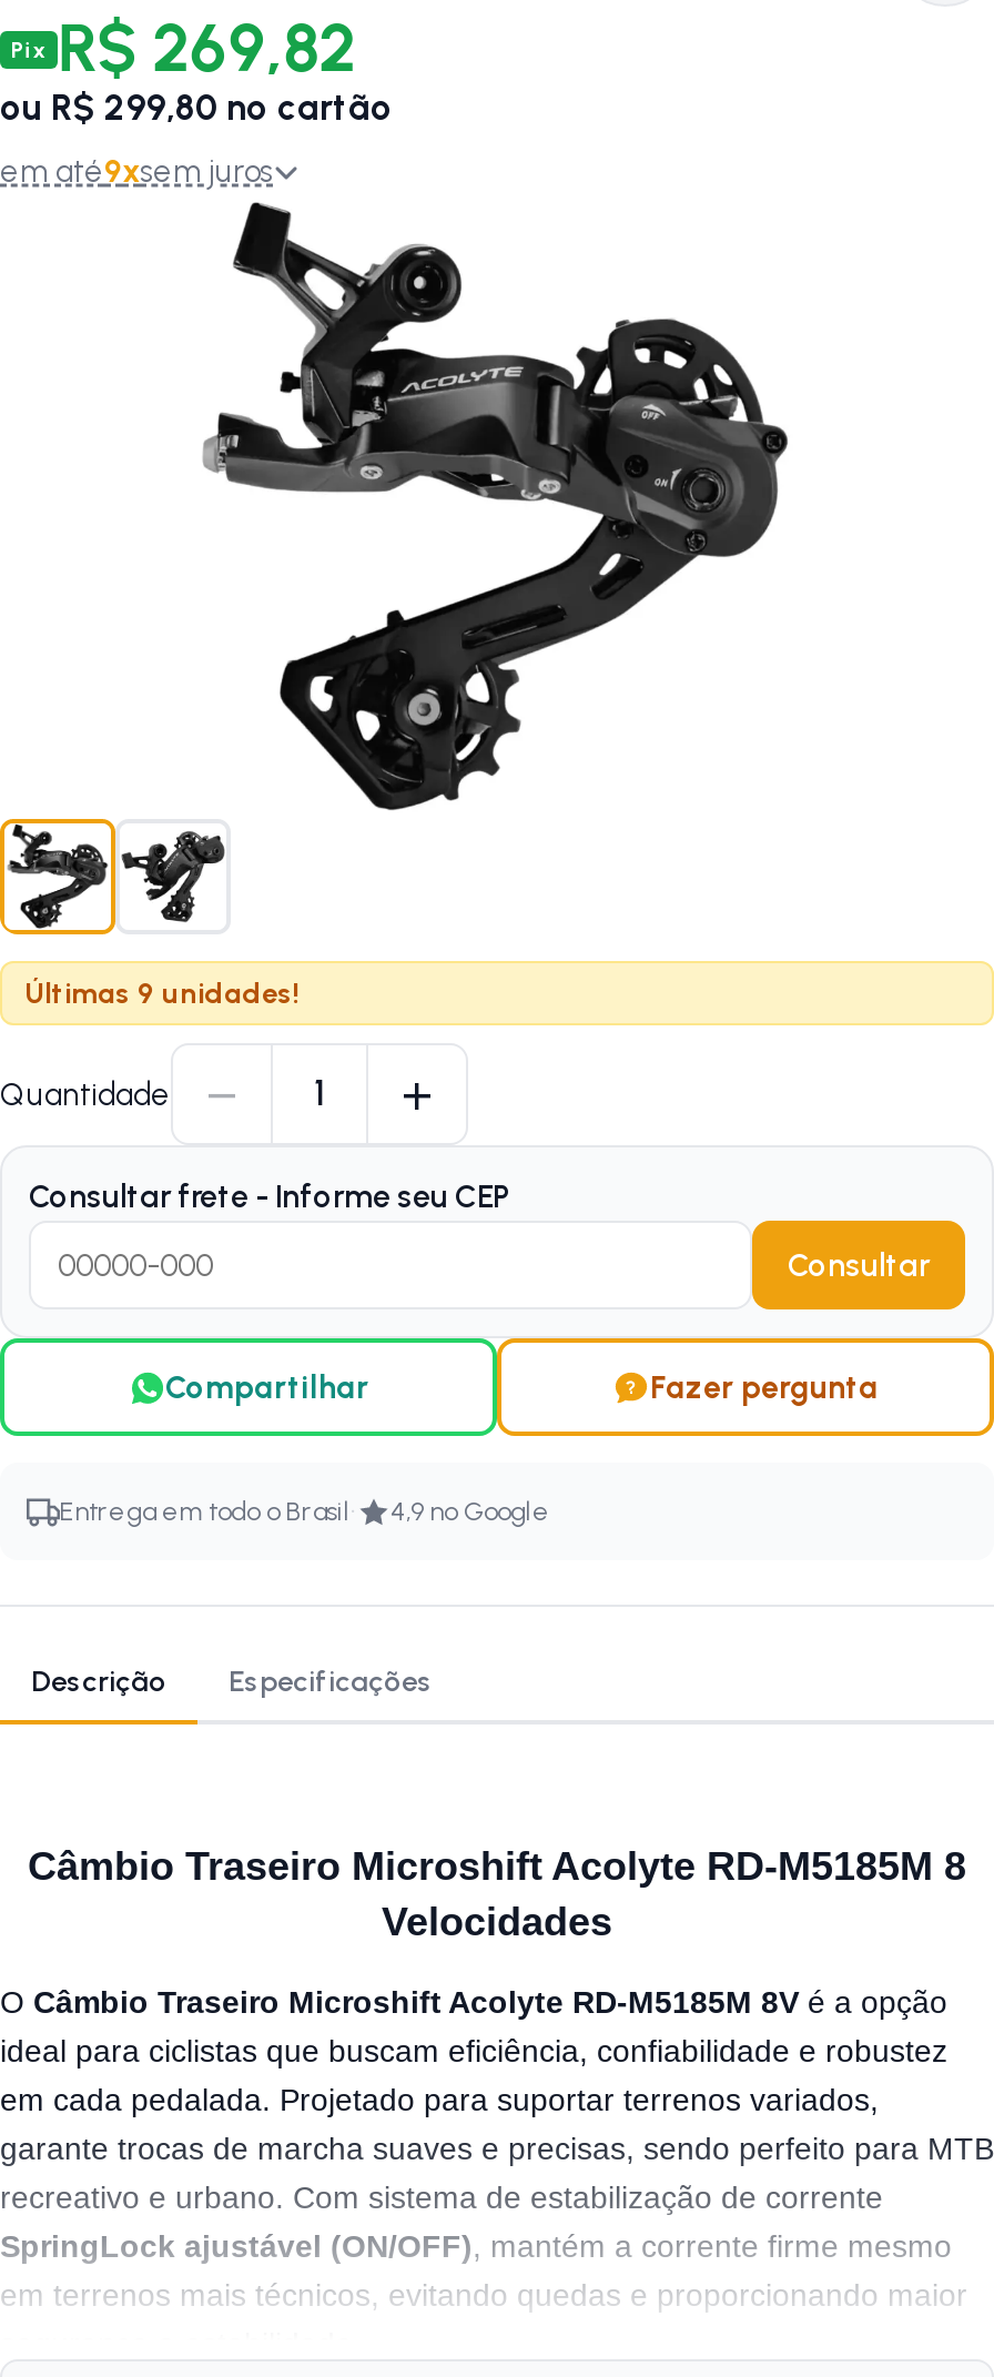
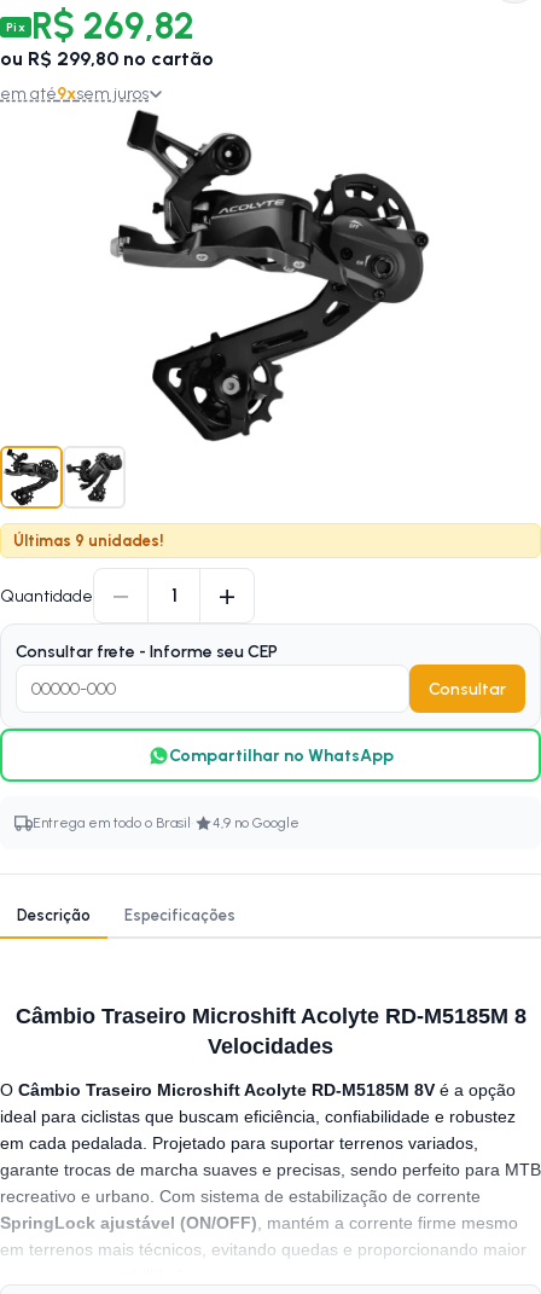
- Compartilhar
- Fazer pergunta
+ Compartilhar no WhatsApp
